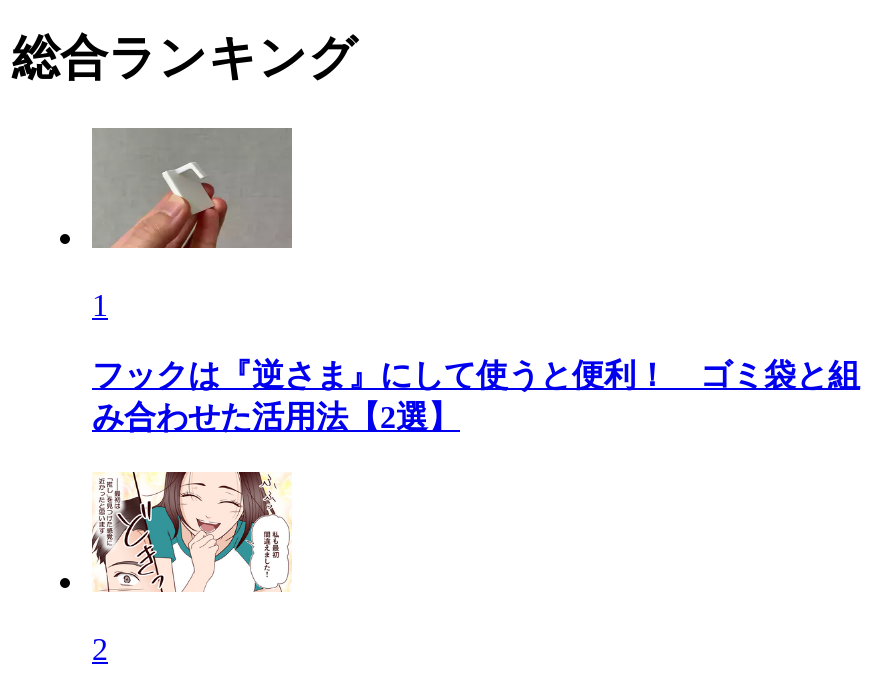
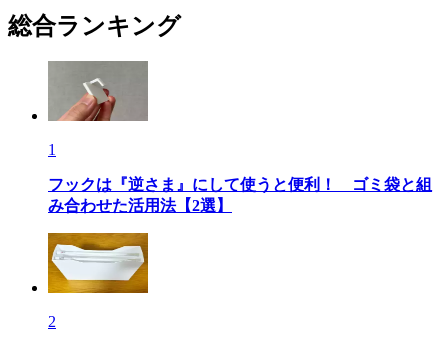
- [image]
+ [image]
